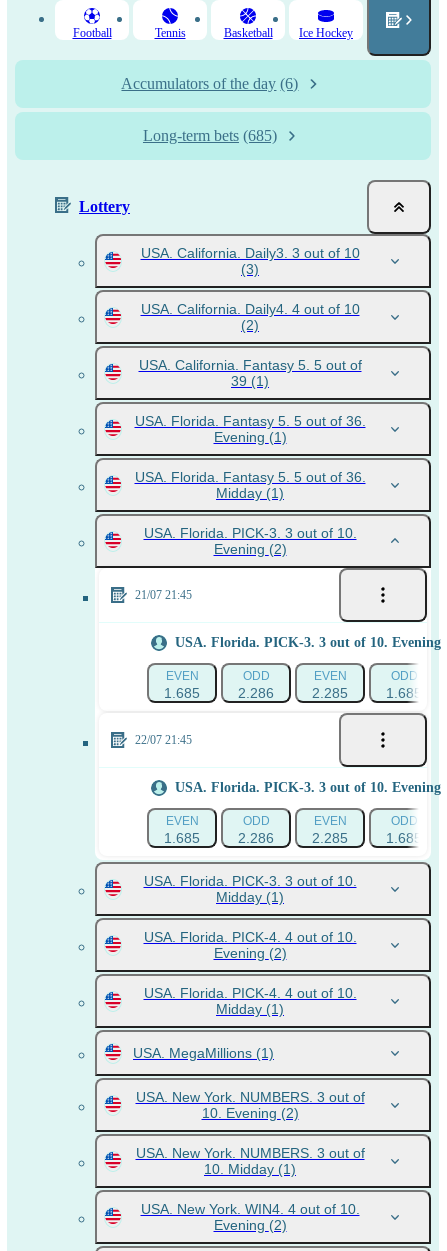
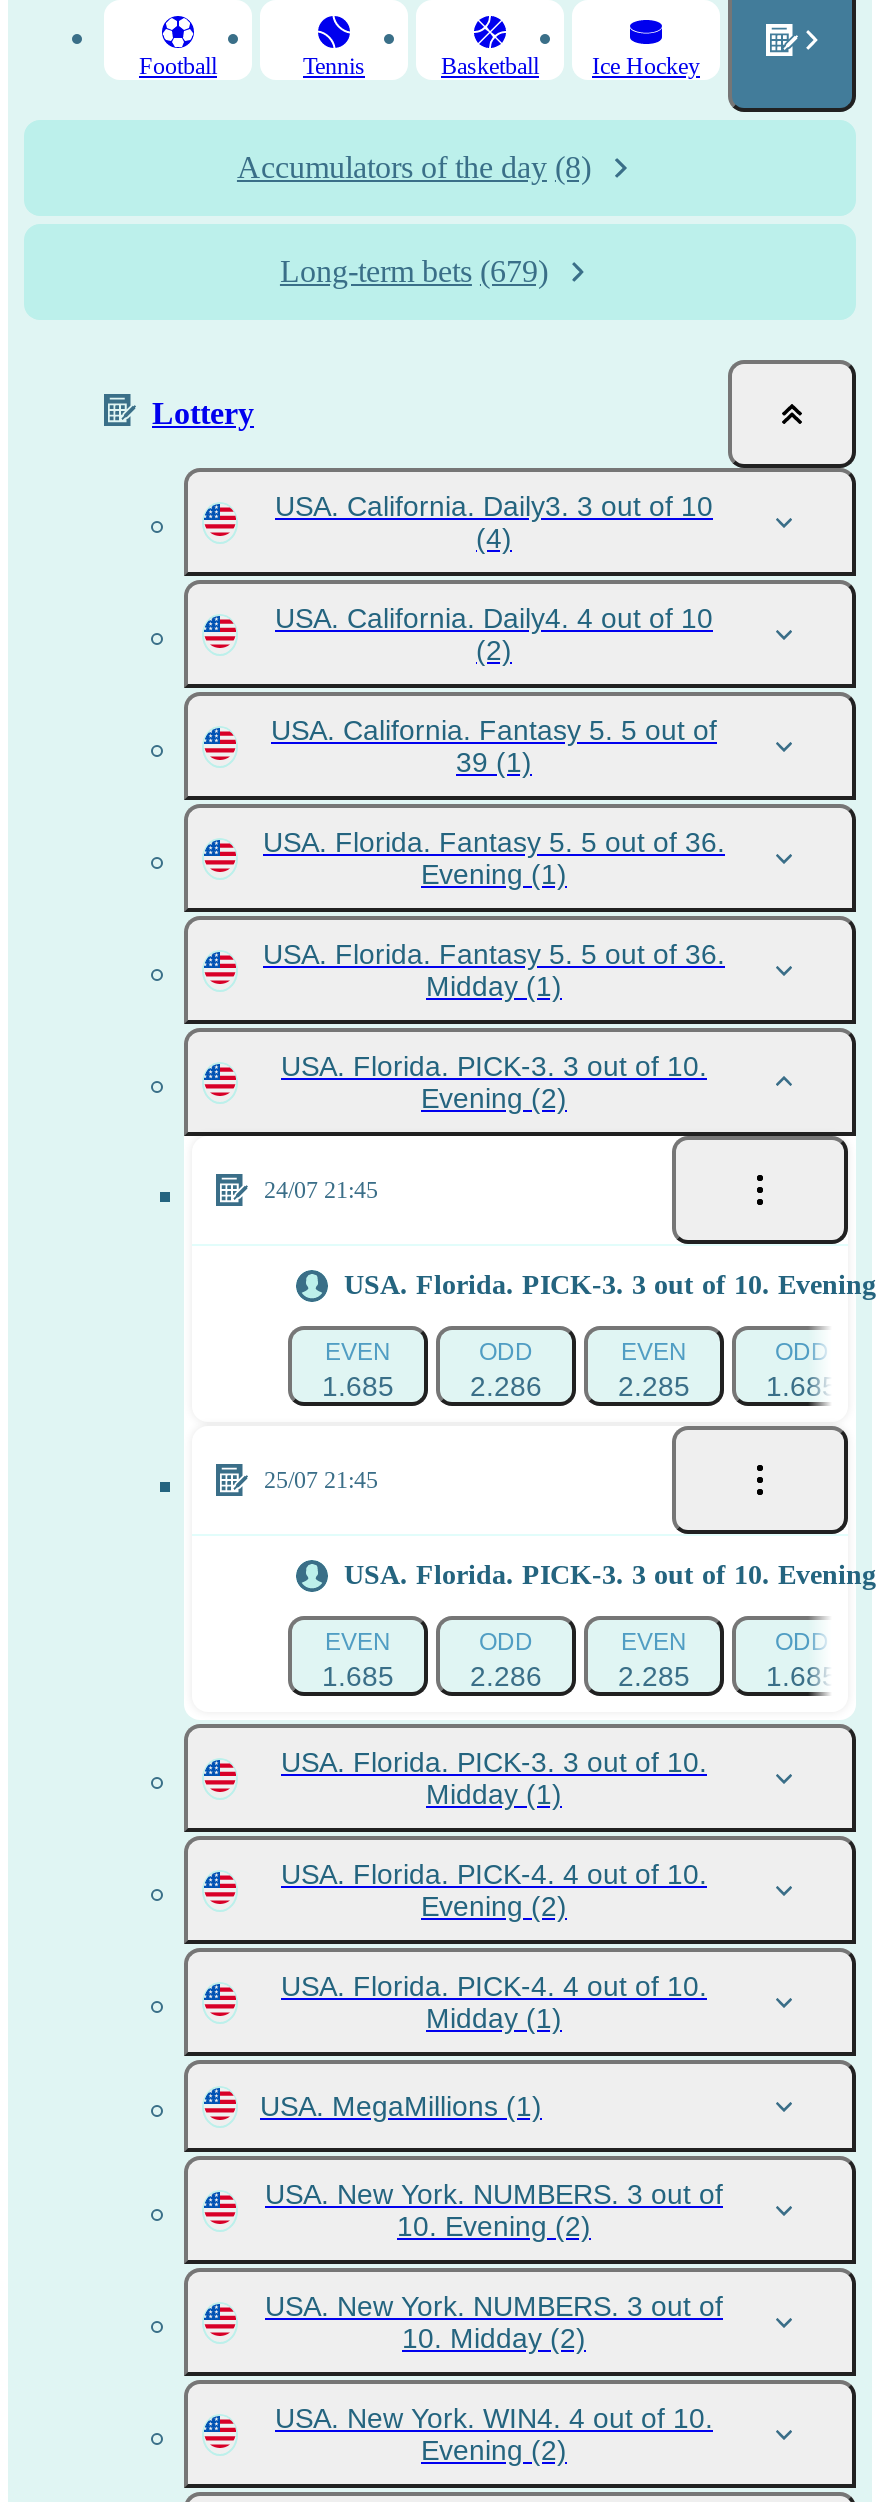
- Accumulators of the day (6)
+ Accumulators of the day (8)

- Long-term bets (685)
+ Long-term bets (679)

- (3)
+ (4)

- 21/07 21:45
+ 24/07 21:45

- 22/07 21:45
+ 25/07 21:45

- 10. Midday (1)
+ 10. Midday (2)
